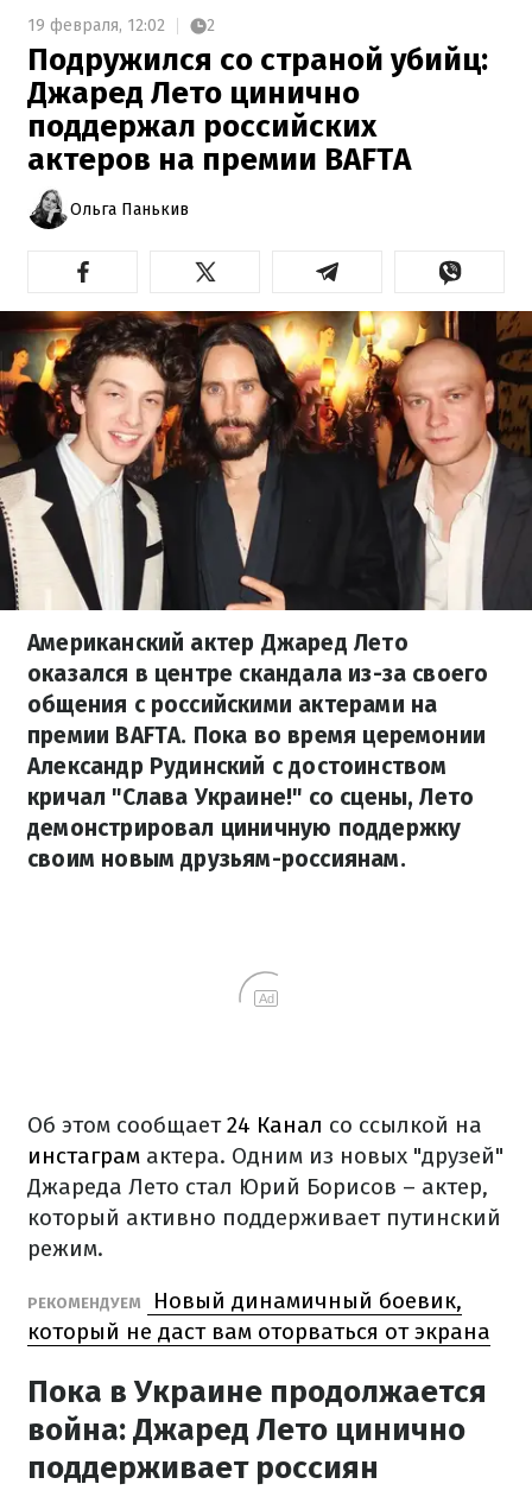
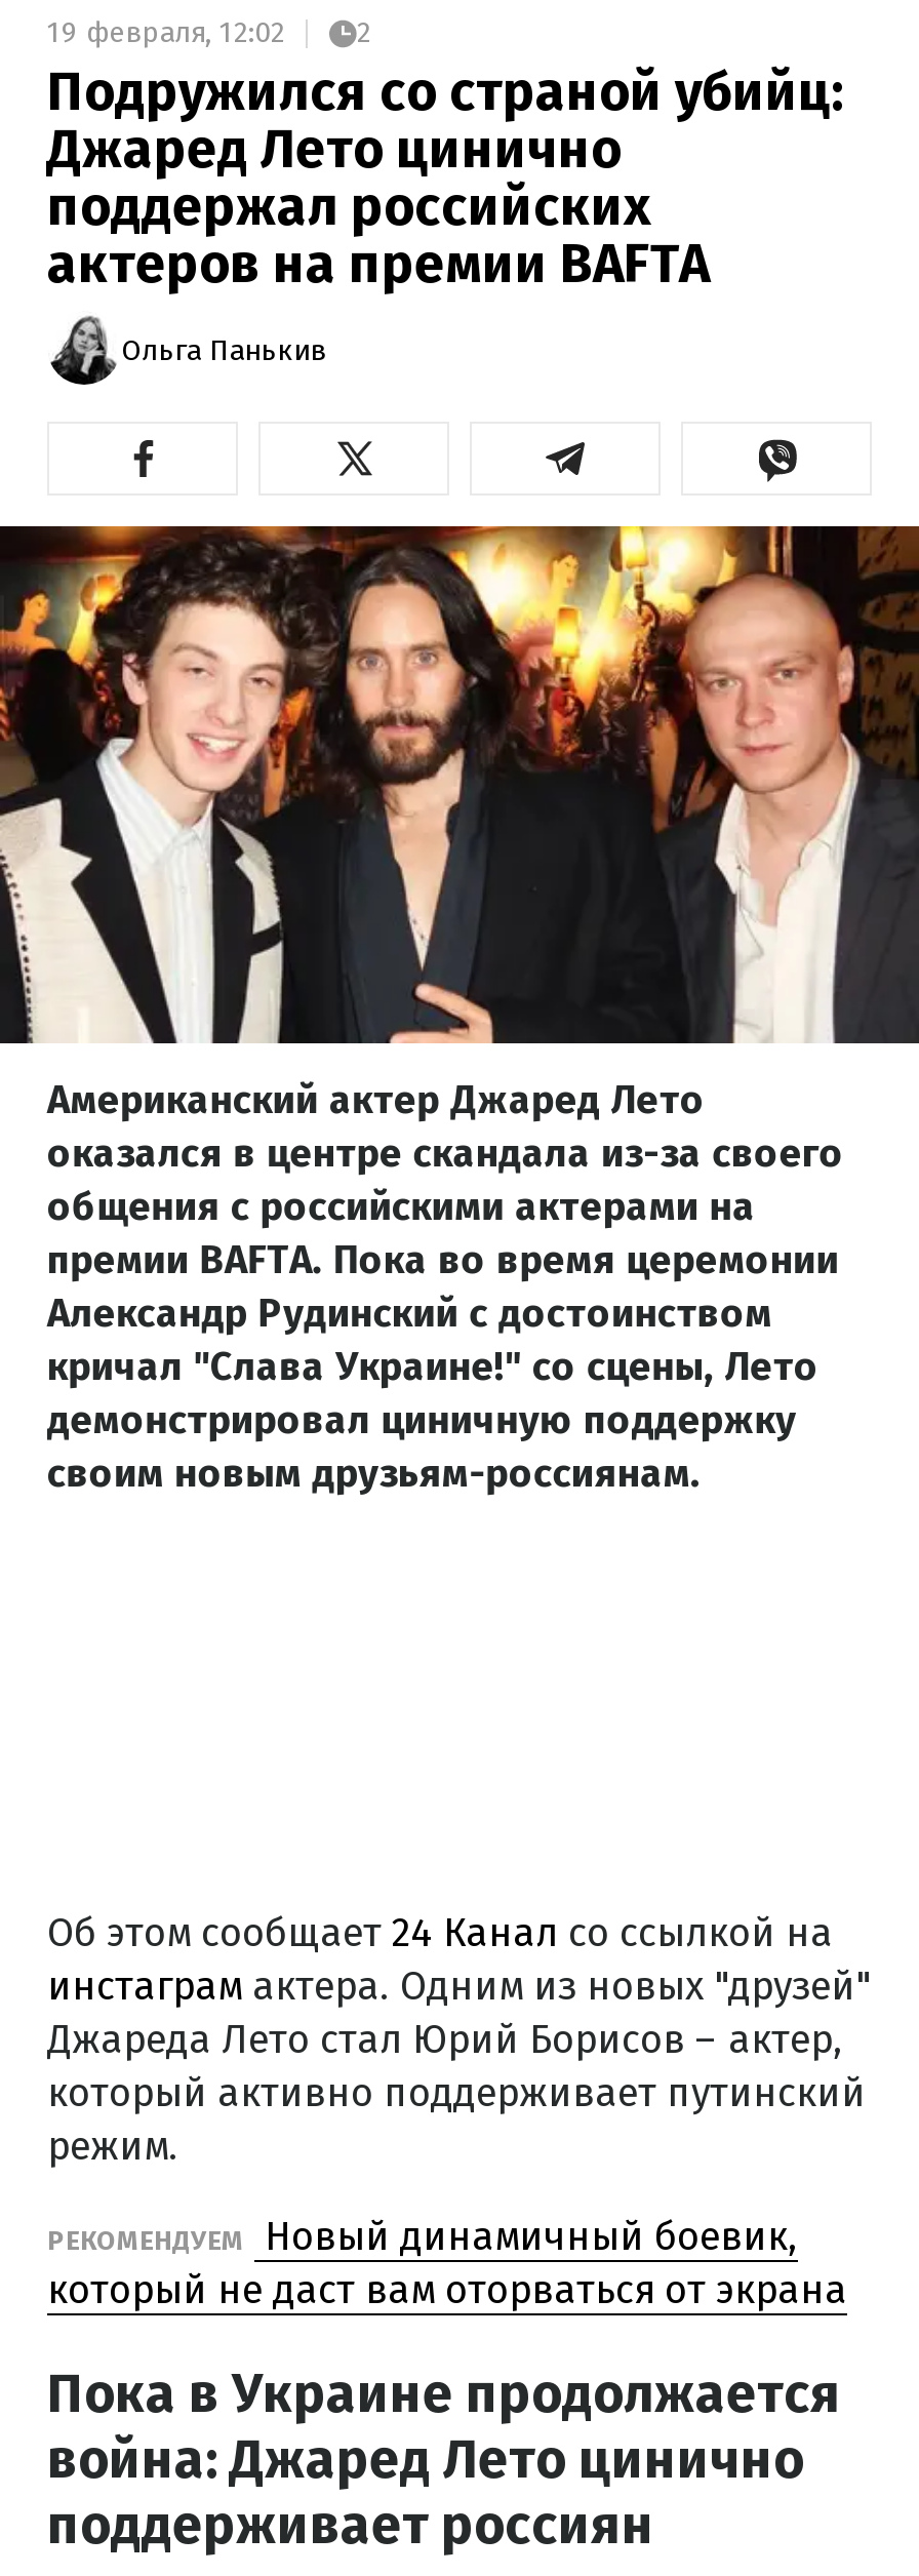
- Ad
